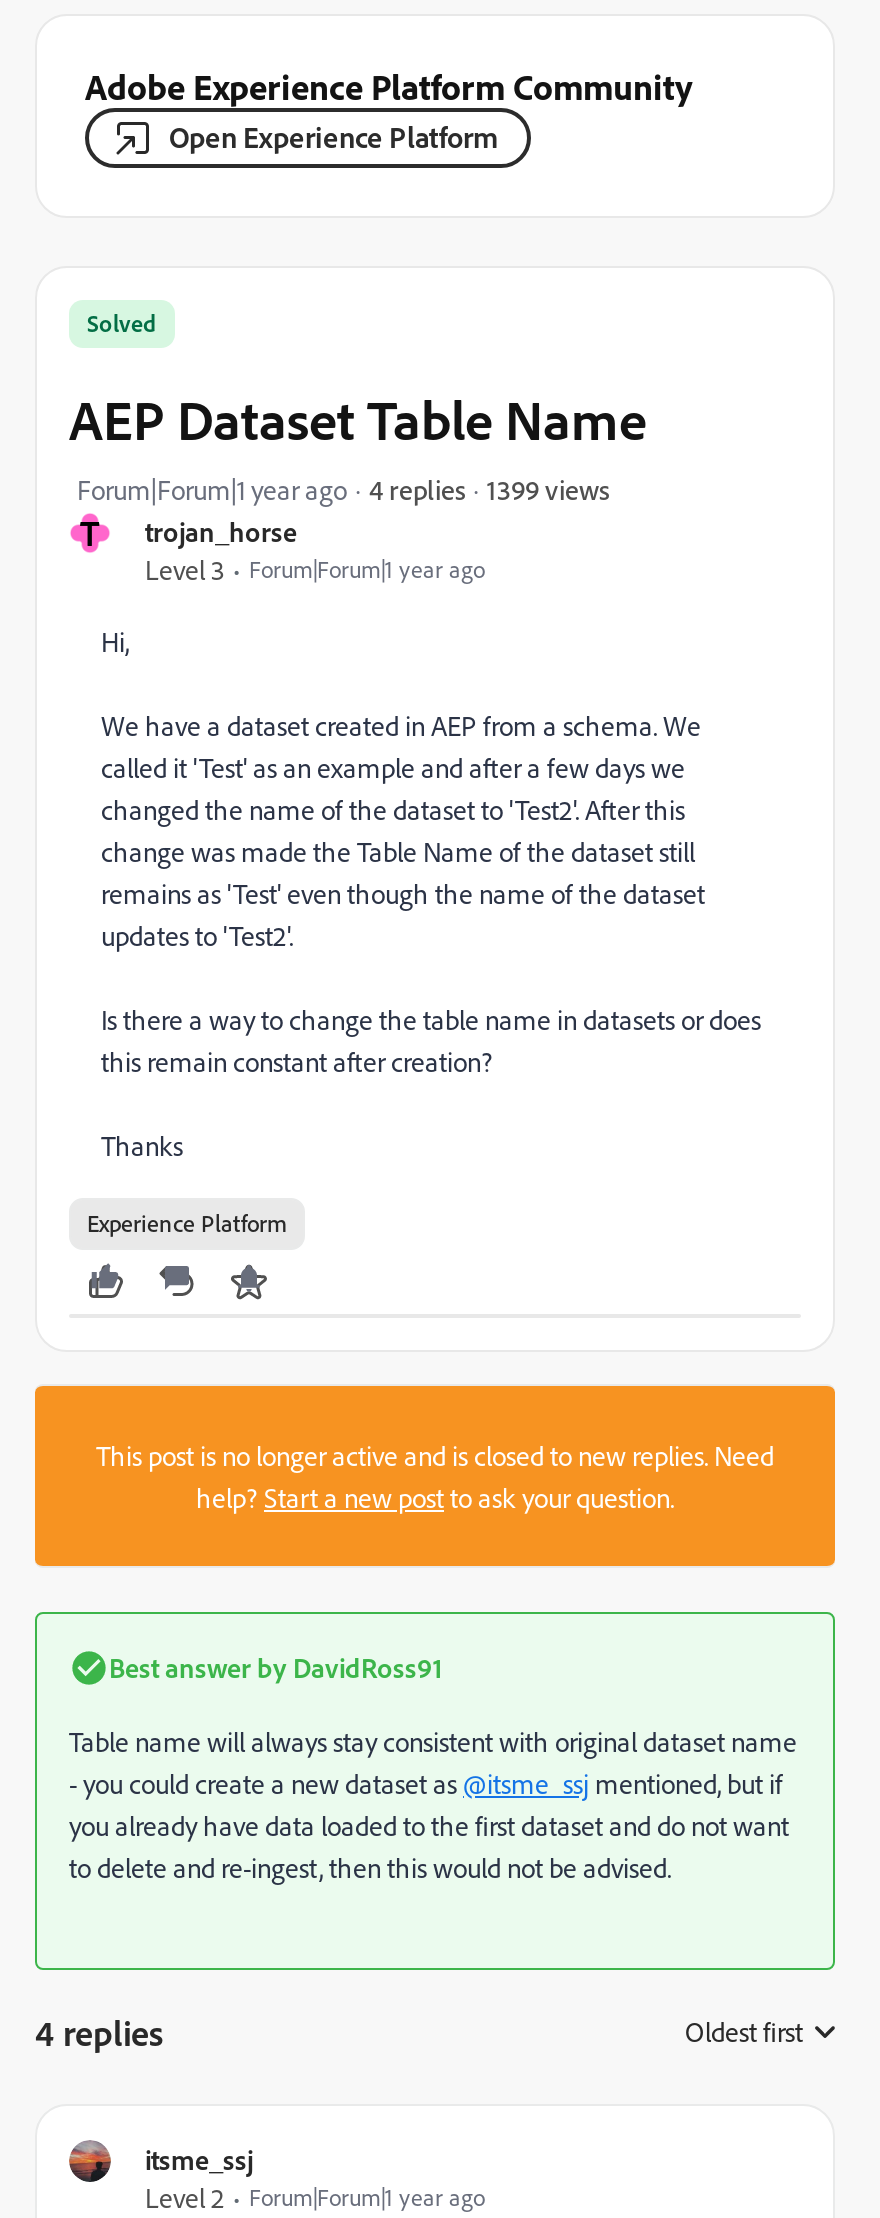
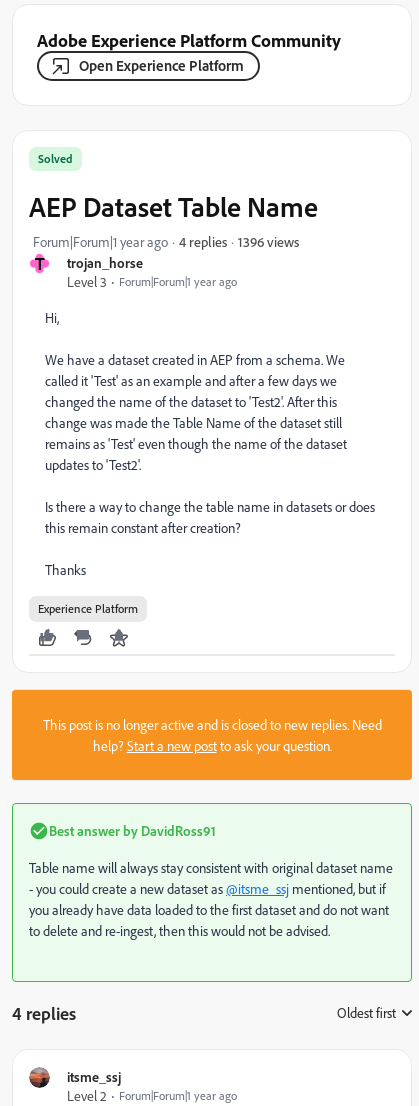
- 1399 views
+ 1396 views
